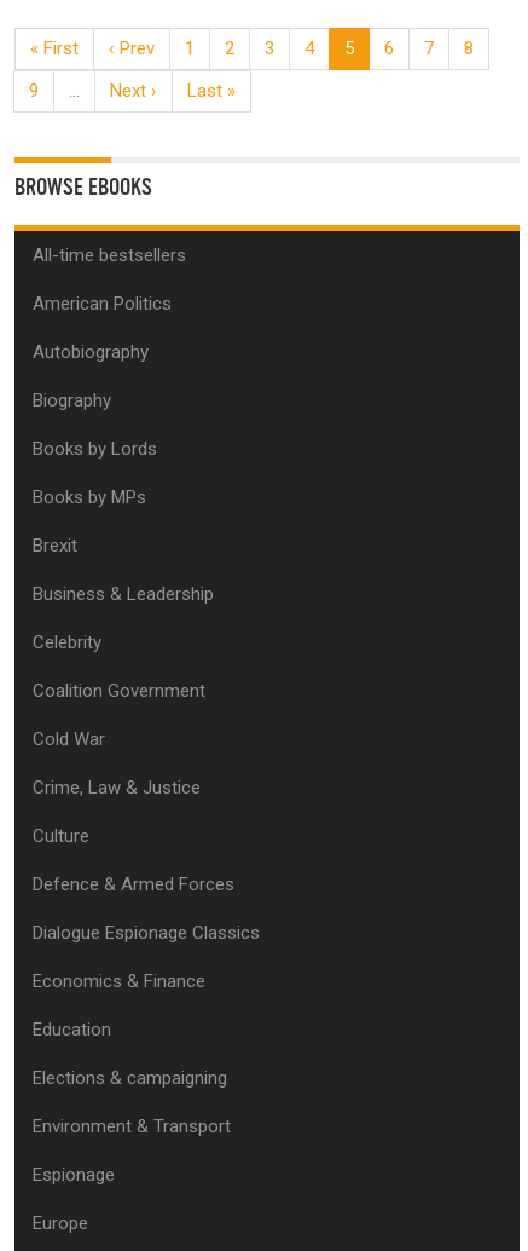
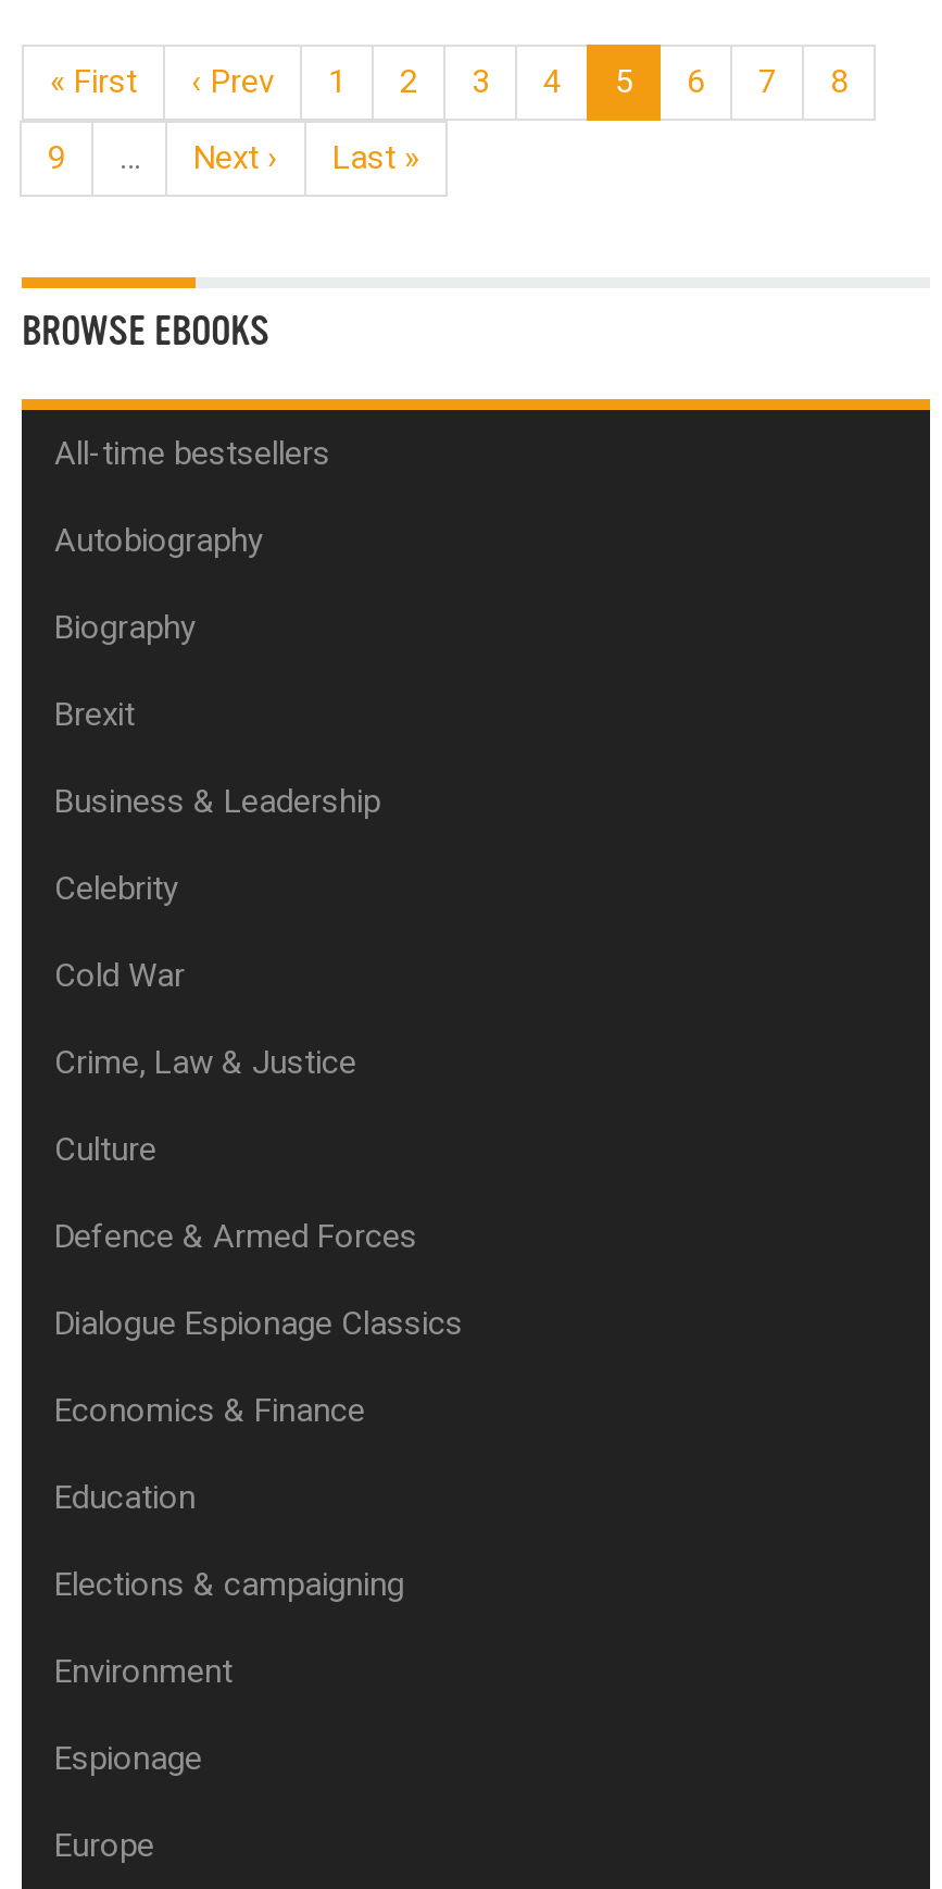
- American Politics

- Books by Lords
- Books by MPs

- Coalition Government

- Environment & Transport
+ Environment
